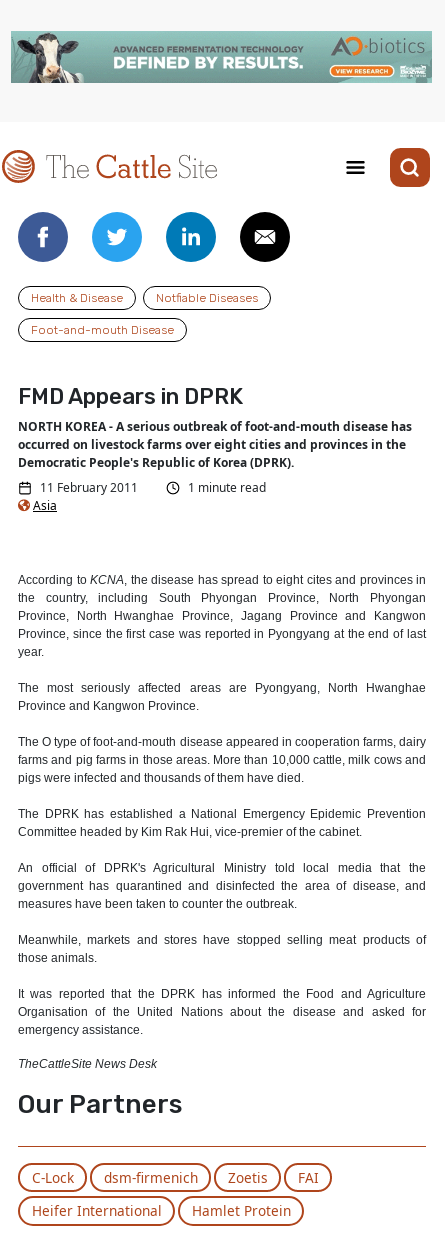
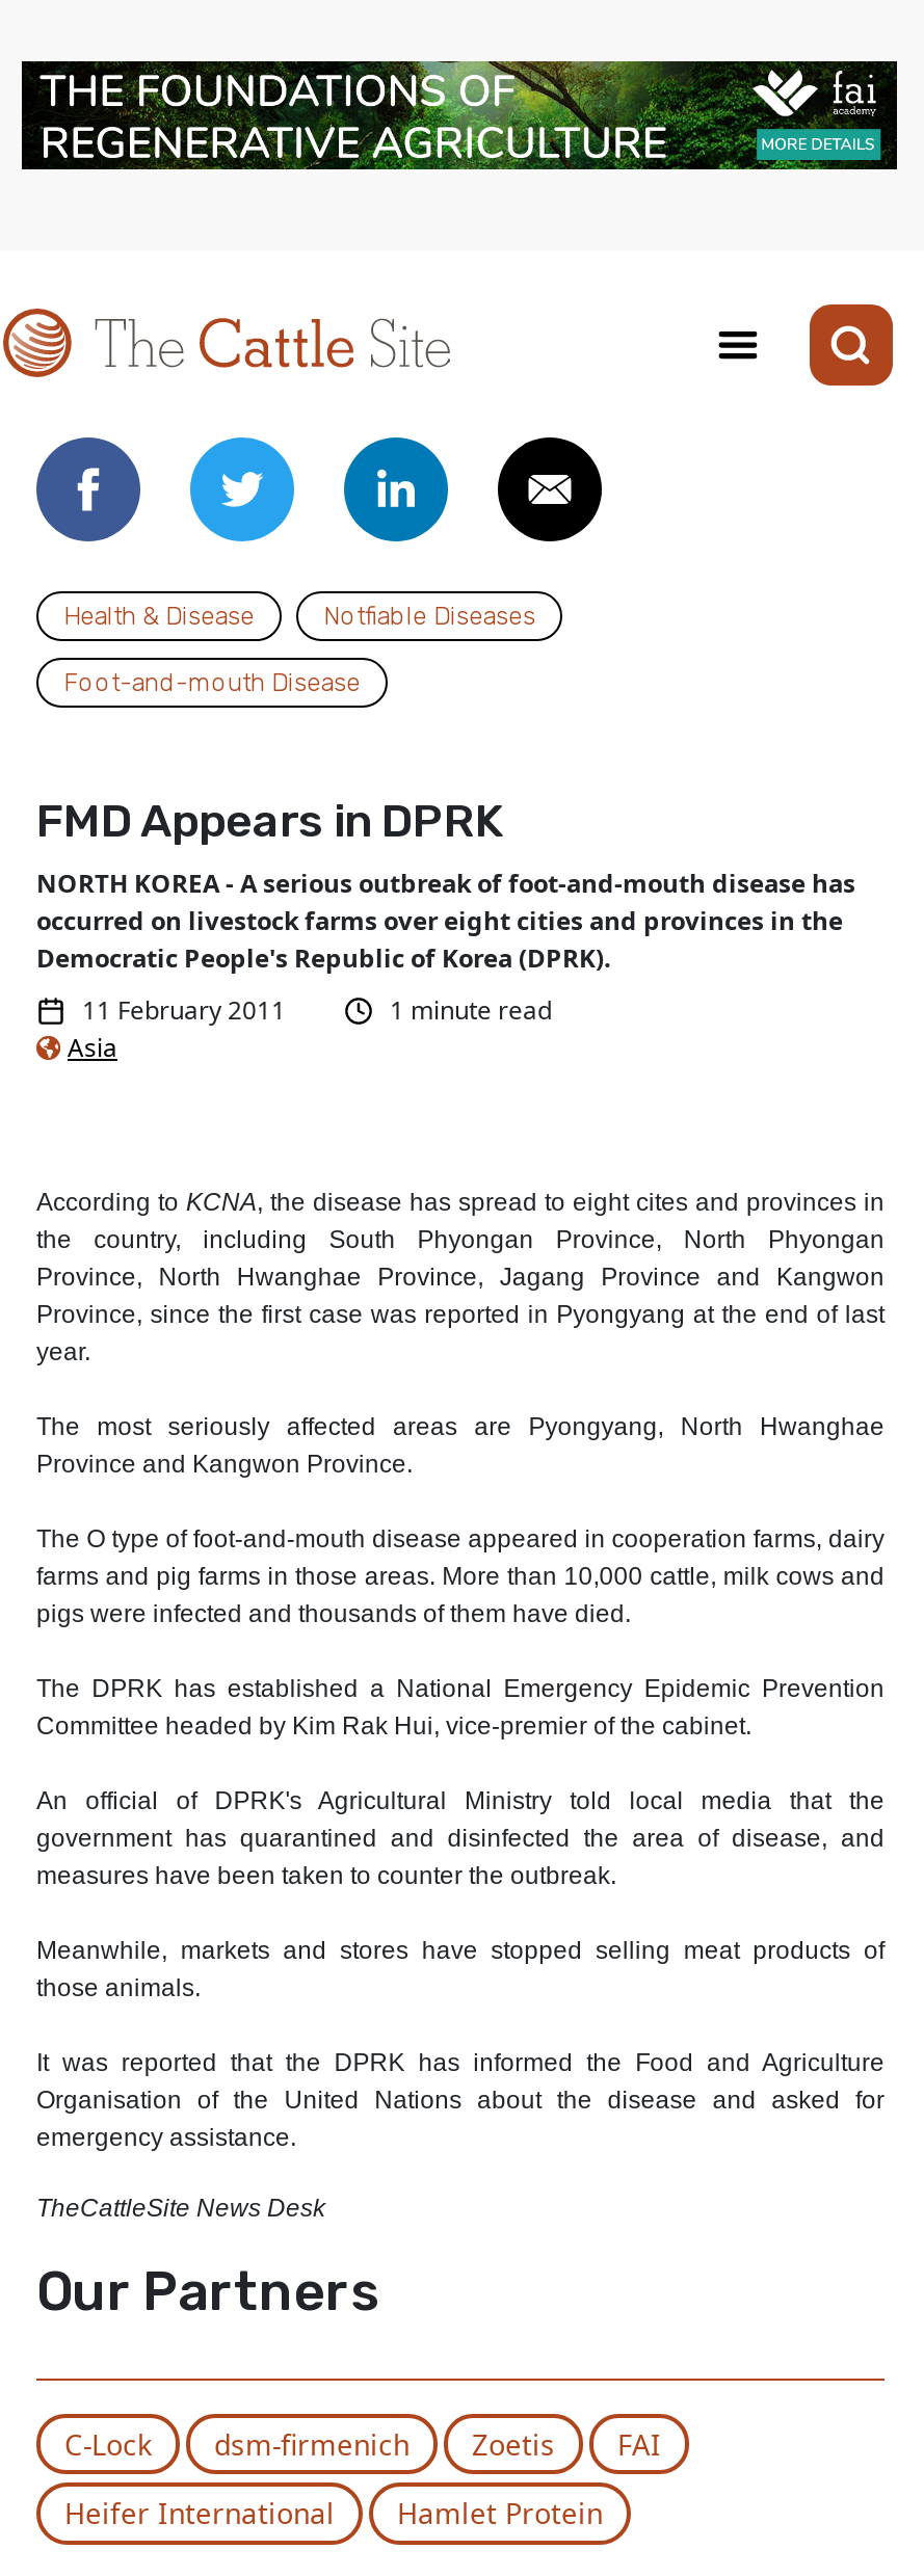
- [image]
+ [image]
